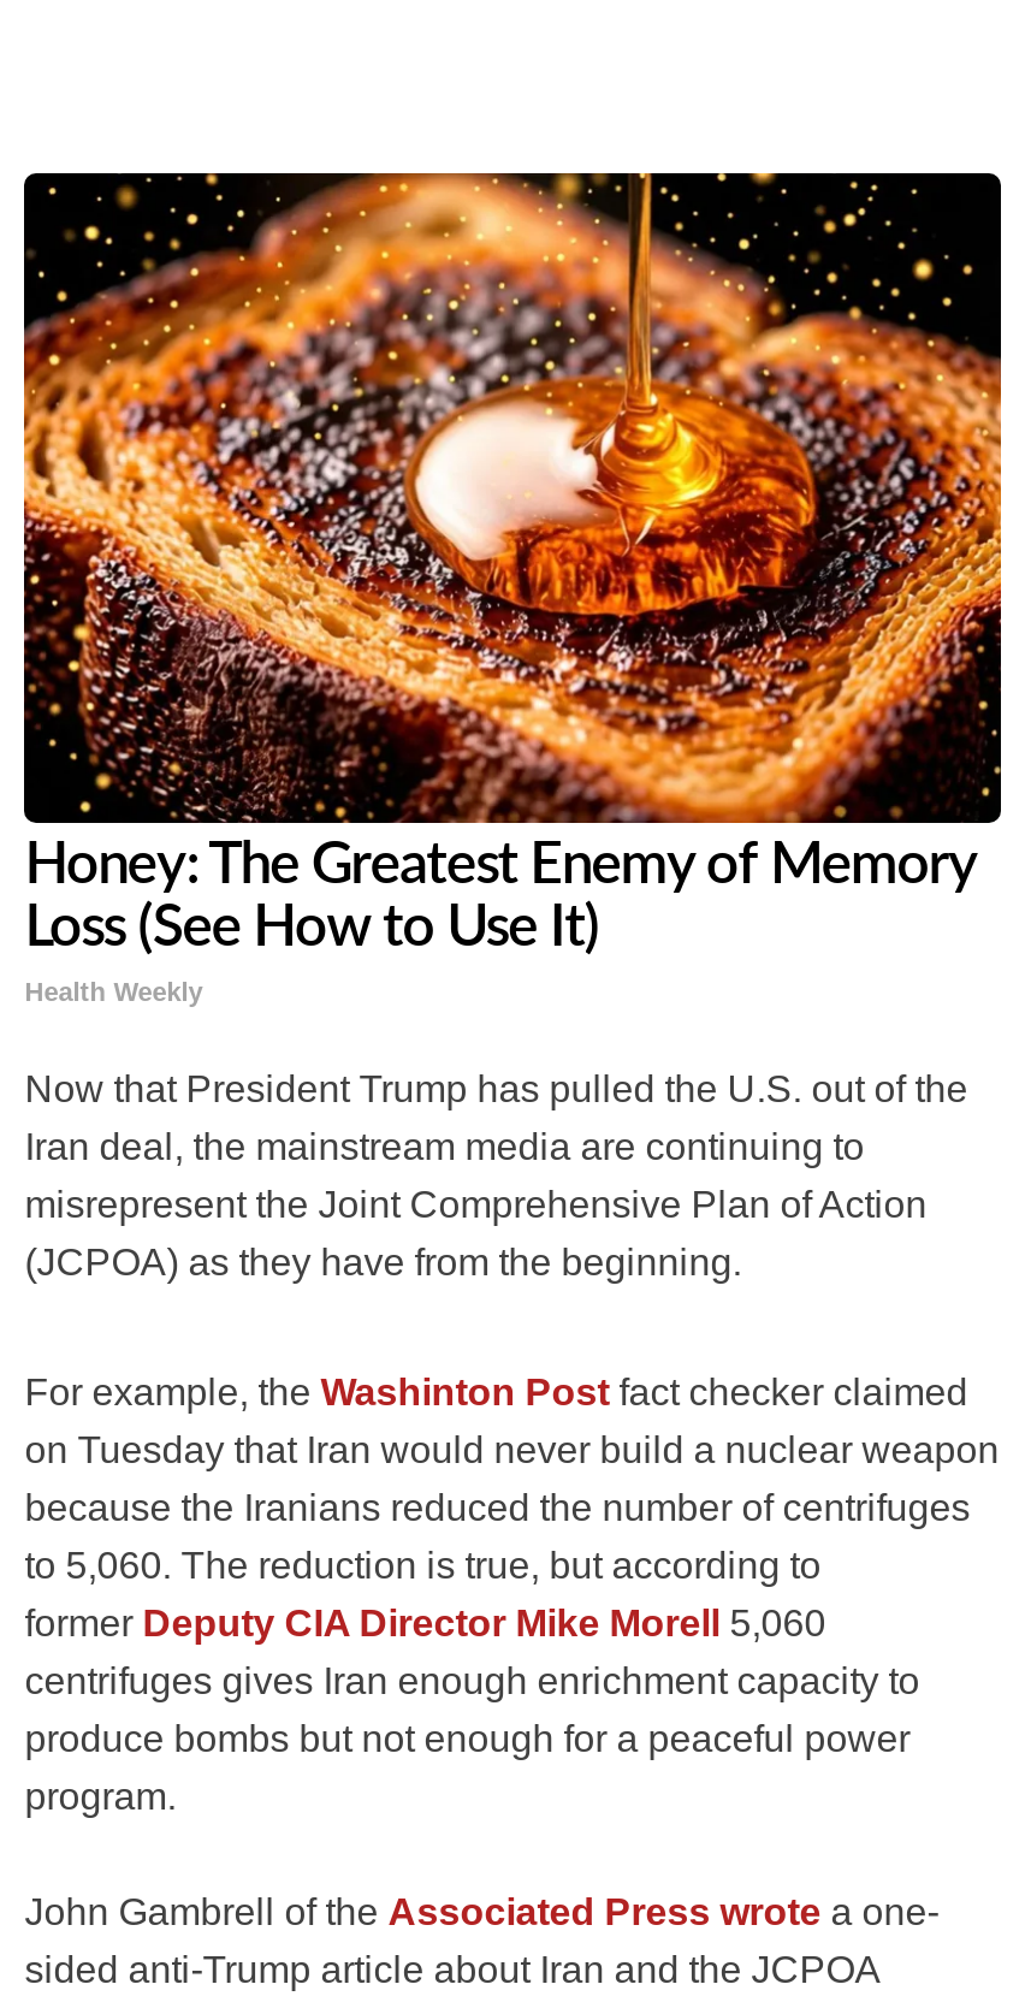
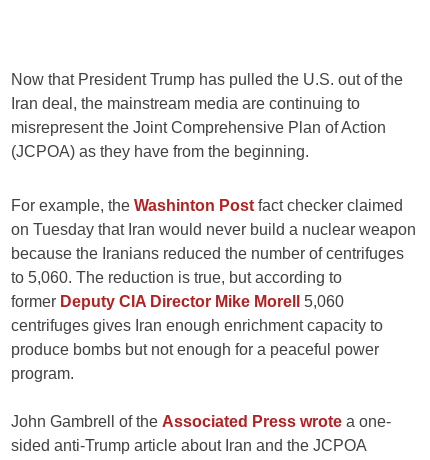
- [image]
- Honey: The Greatest Enemy of Memory
- Loss (See How to Use It)
- Health Weekly
